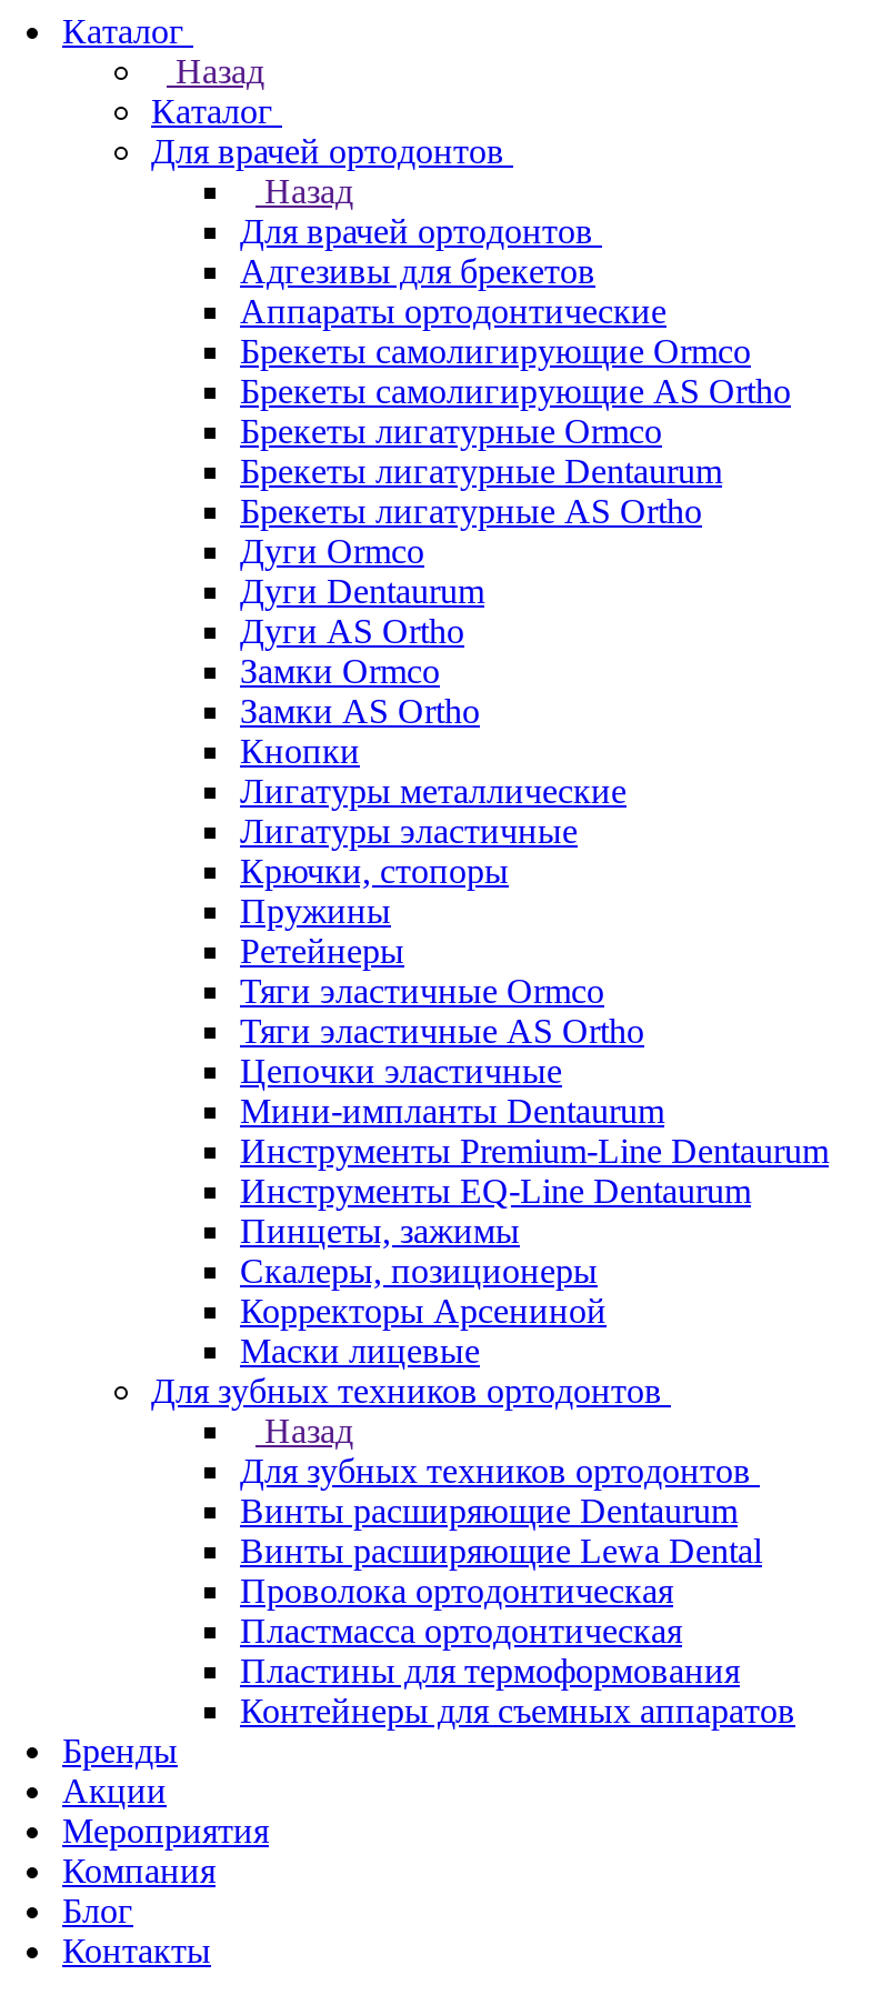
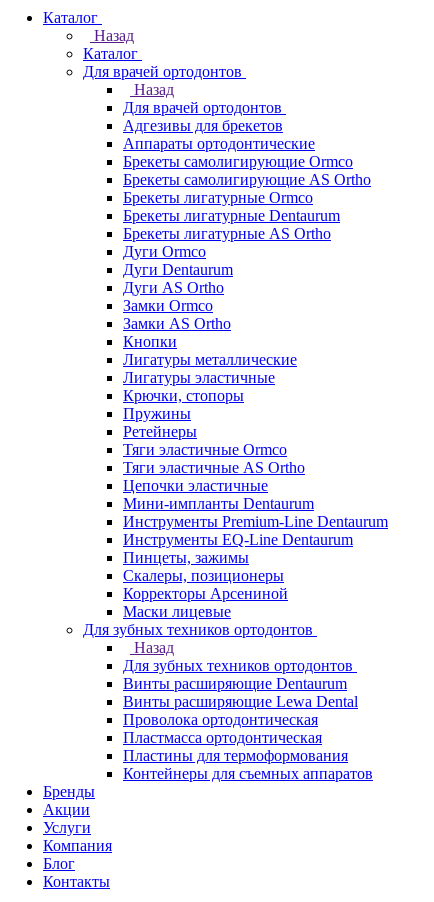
- Мероприятия
+ Услуги
